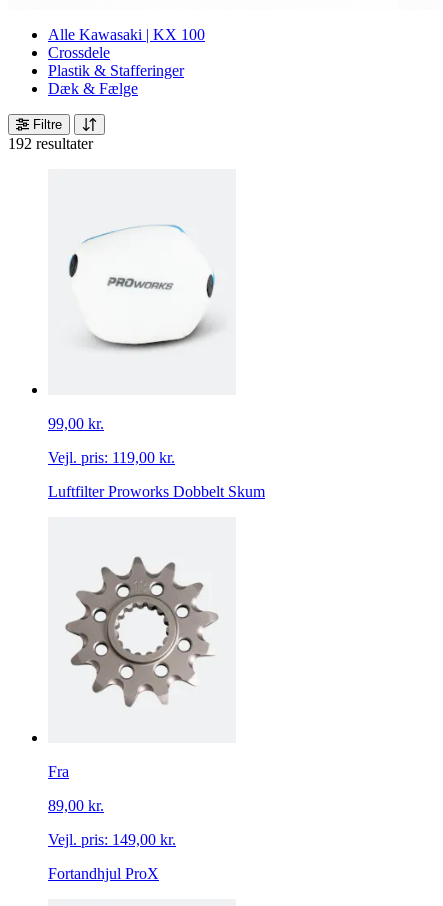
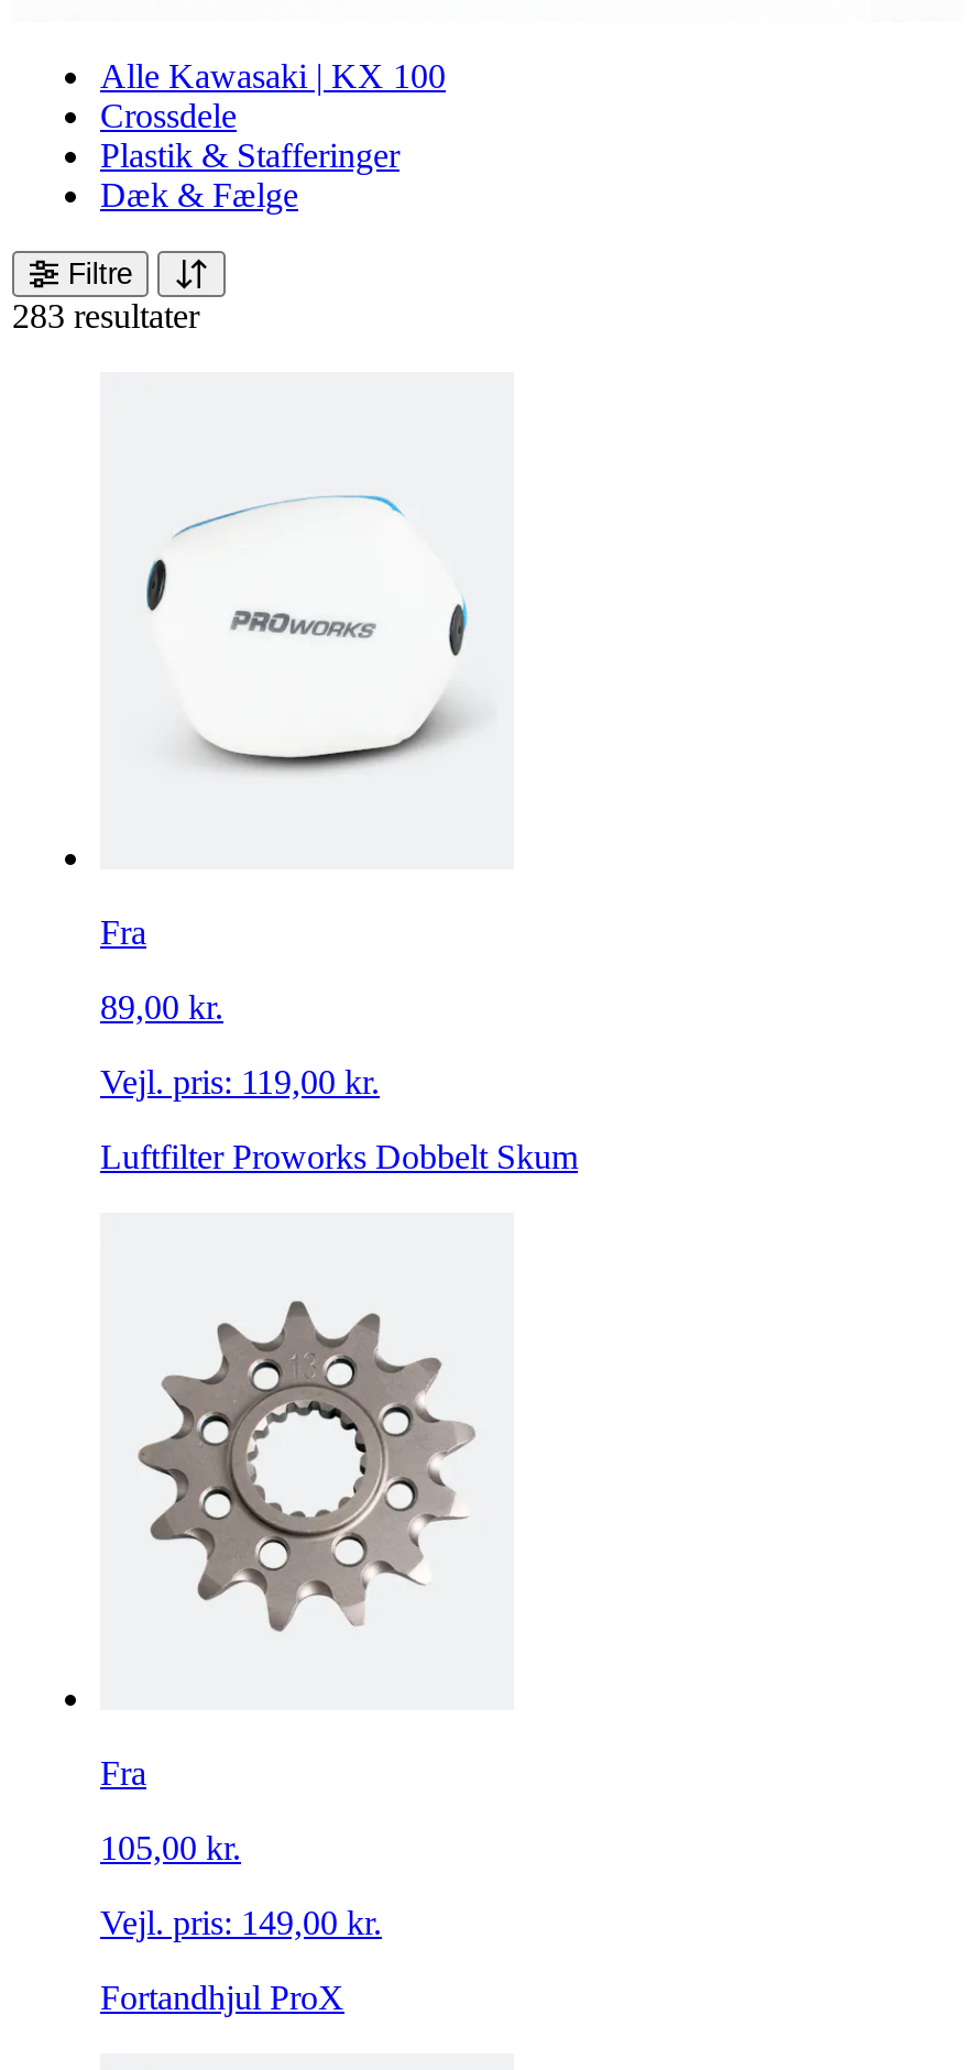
- 192 resultater
+ 283 resultater

- 99,00 kr.
+ Fra
+ 89,00 kr.

- 89,00 kr.
+ 105,00 kr.
